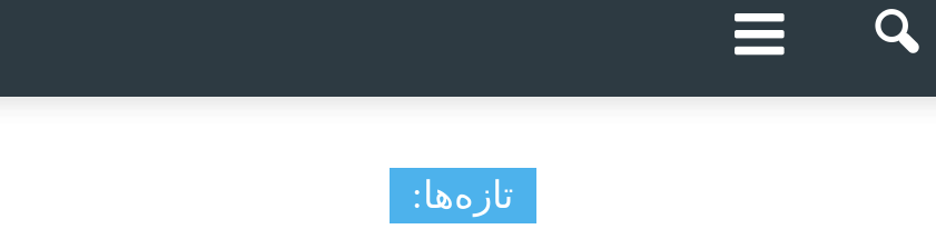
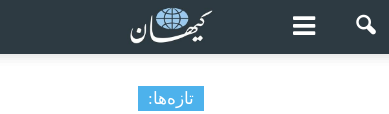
+ [image]
